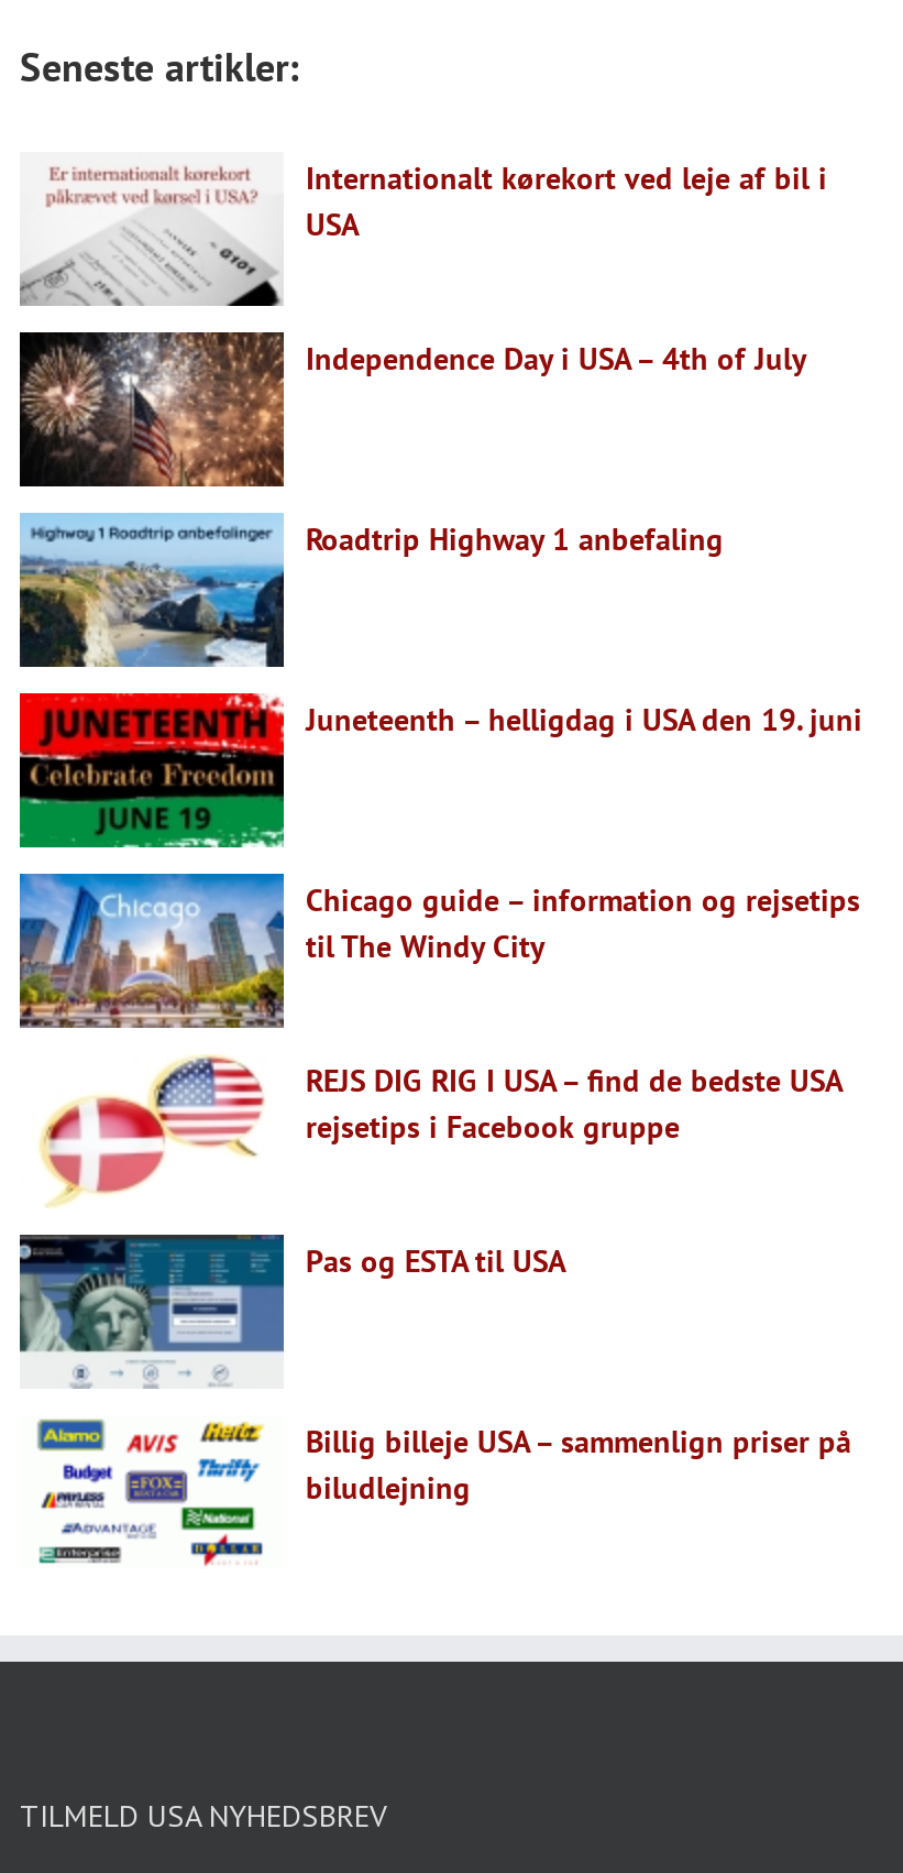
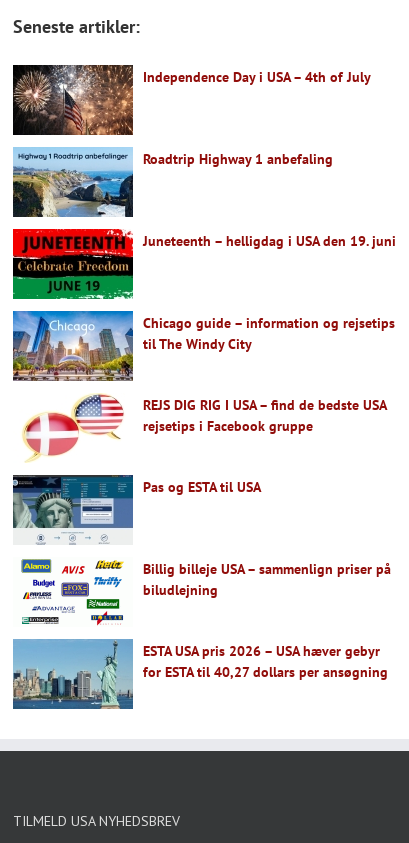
- [image]
- Internationalt kørekort ved leje af bil i
- USA

moved up: [image] | Independence Day i USA – 4th of July | Roadtrip Highway 1 anbefaling | ... | Billig billeje USA – sammenlign priser på | biludlejning

+ [image]
+ ESTA USA pris 2026 – USA hæver gebyr
+ for ESTA til 40,27 dollars per ansøgning
